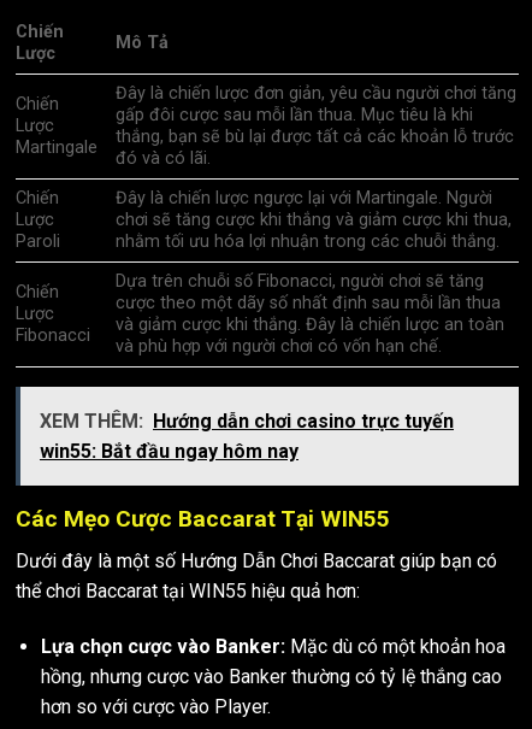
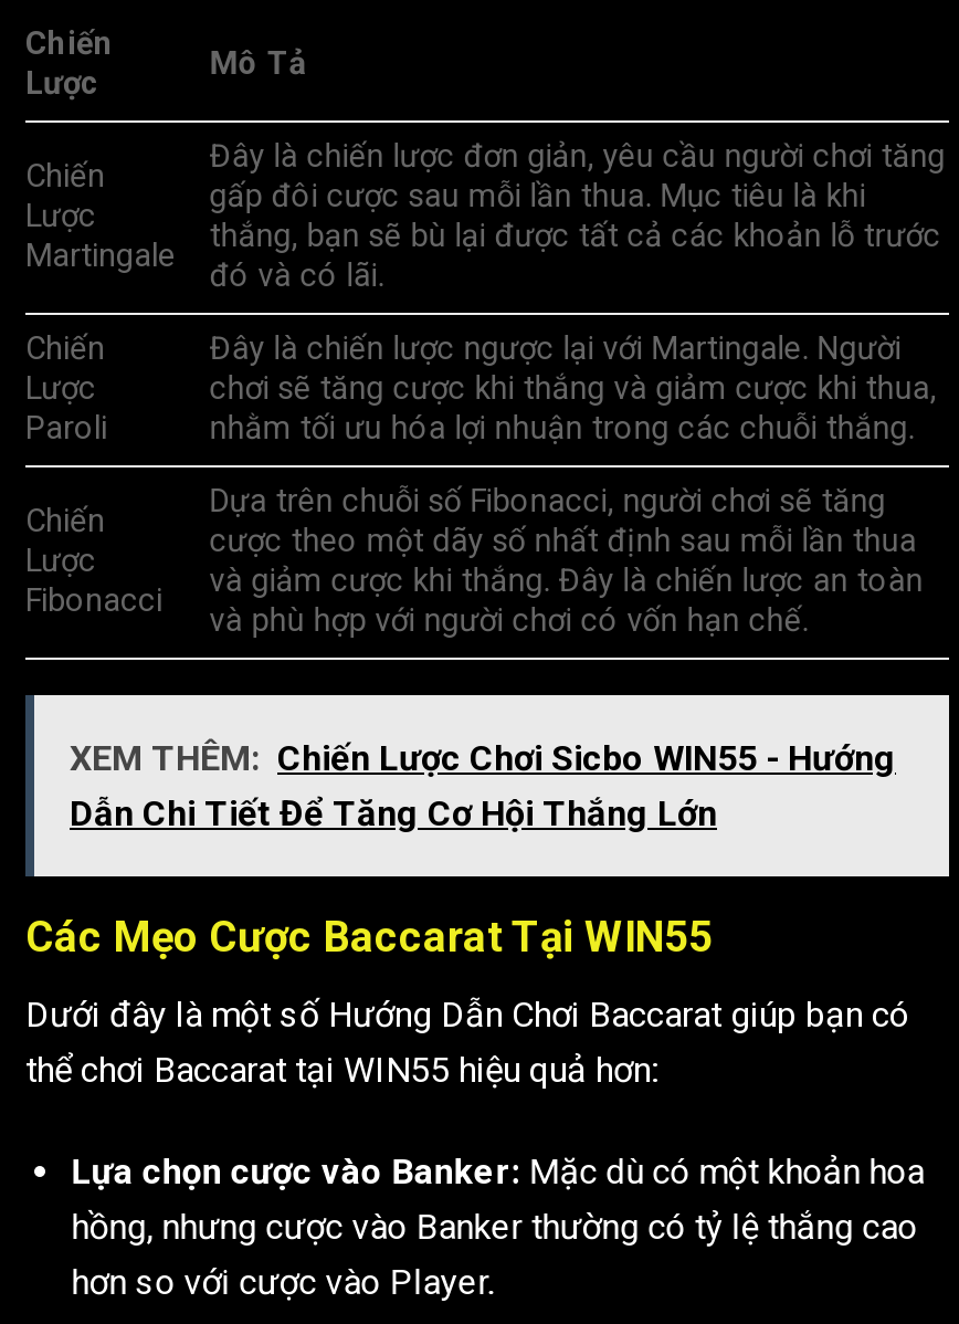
- XEM THÊM: Hướng dẫn chơi casino trực tuyến
- win55: Bắt đầu ngay hôm nay
+ XEM THÊM: Chiến Lược Chơi Sicbo WIN55 - Hướng
+ Dẫn Chi Tiết Để Tăng Cơ Hội Thắng Lớn
